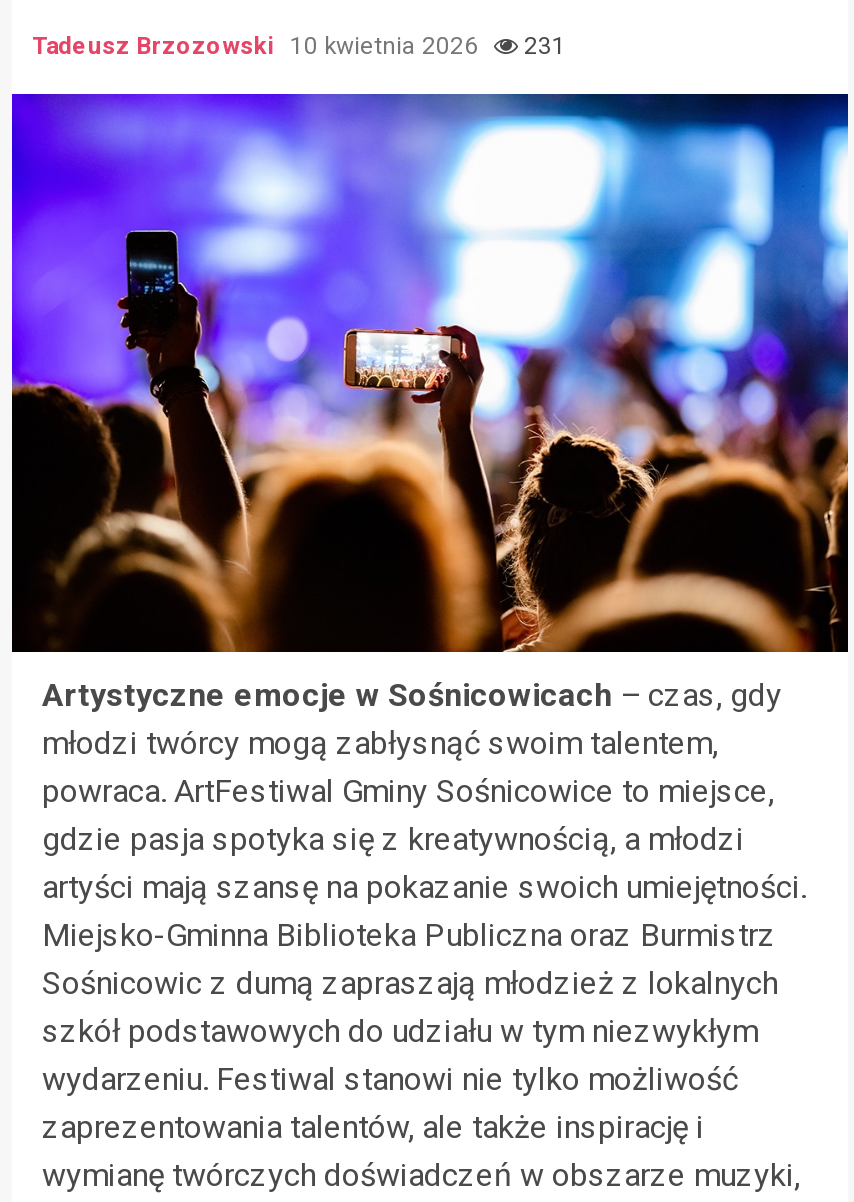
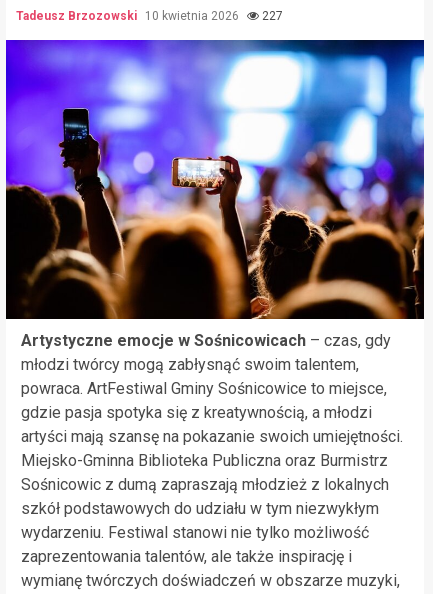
- Tadeusz Brzozowski 10 kwietnia 2026 231
+ Tadeusz Brzozowski 10 kwietnia 2026 227
